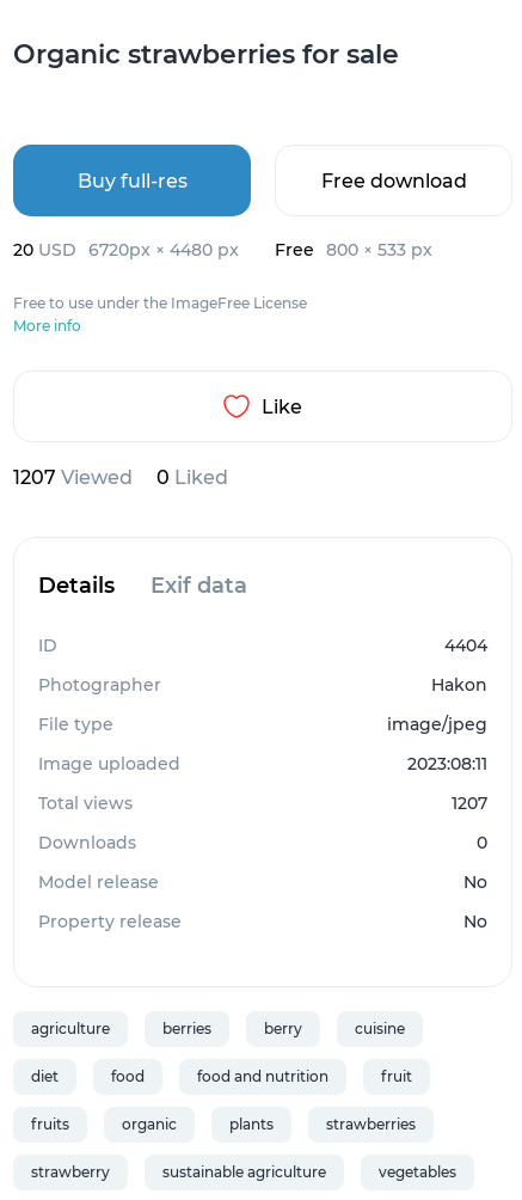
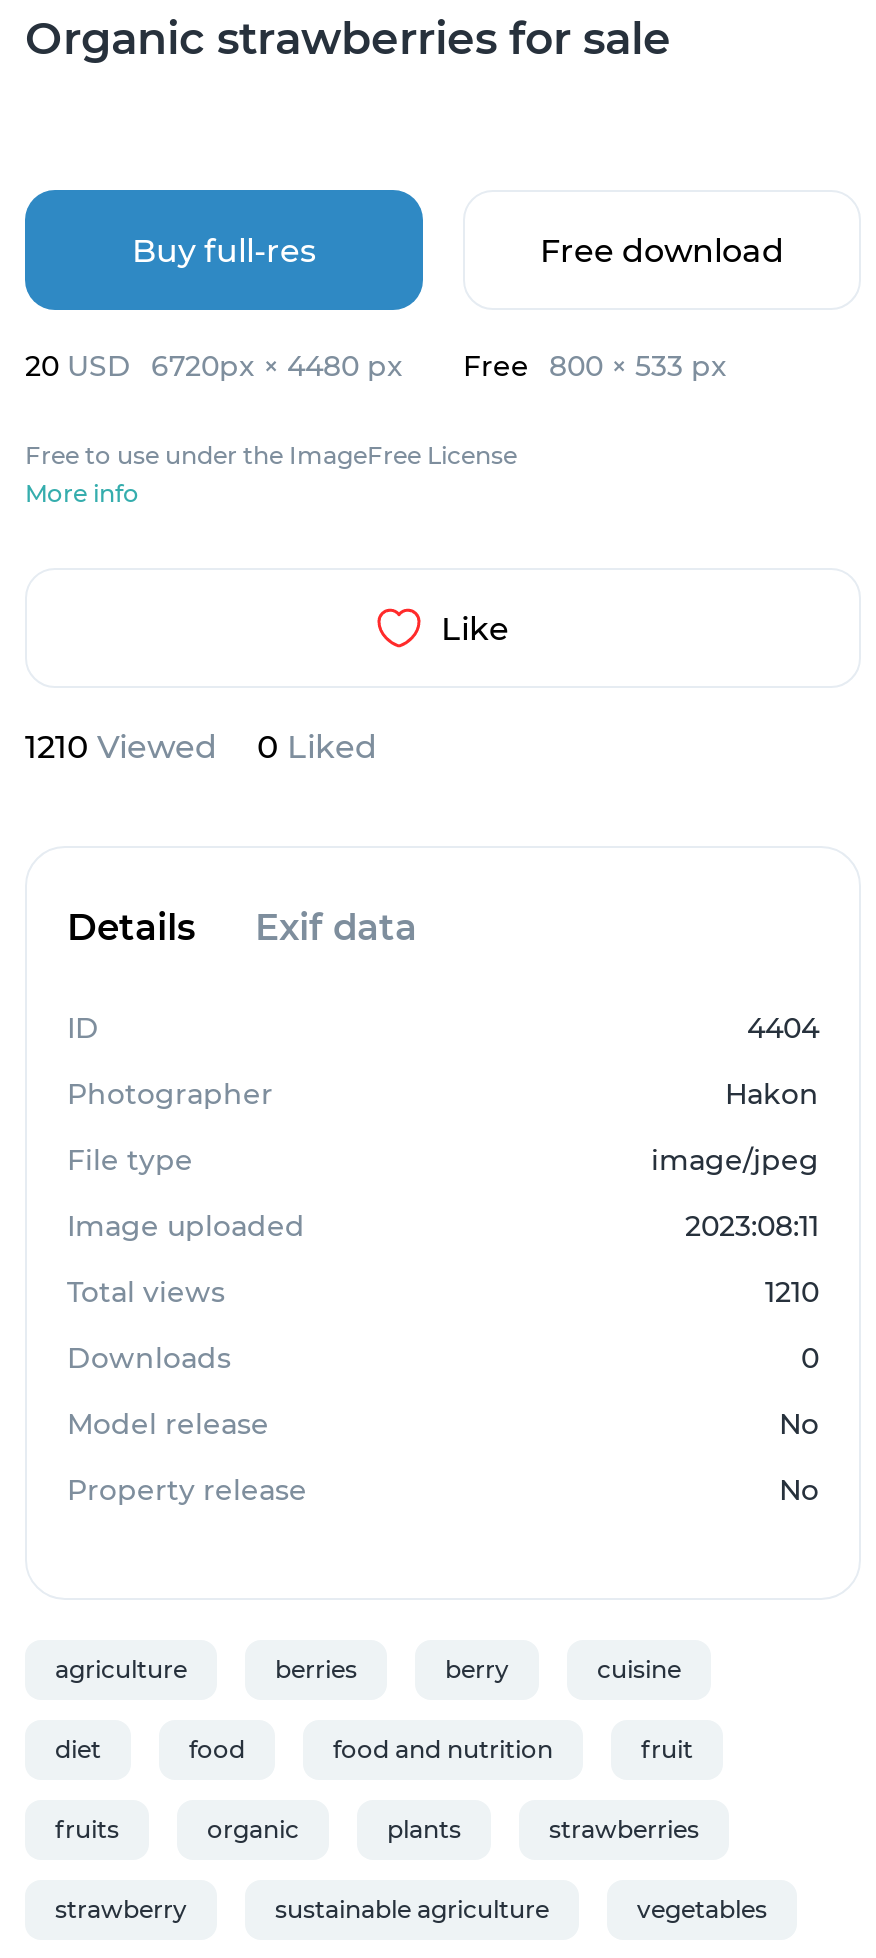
- 1207 Viewed 0 Liked
+ 1210 Viewed 0 Liked

- 1207
+ 1210
